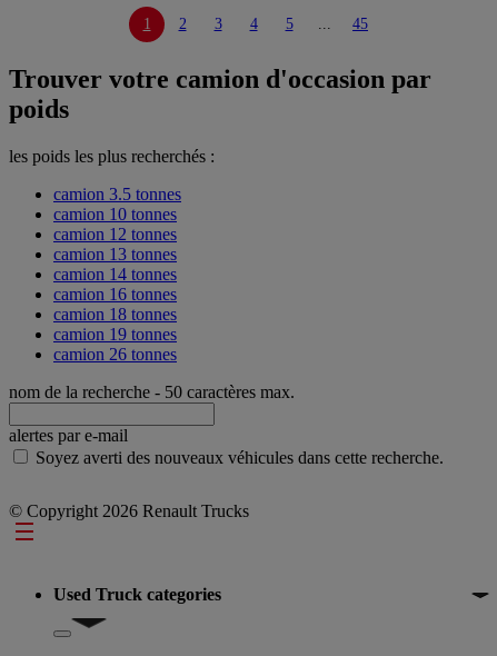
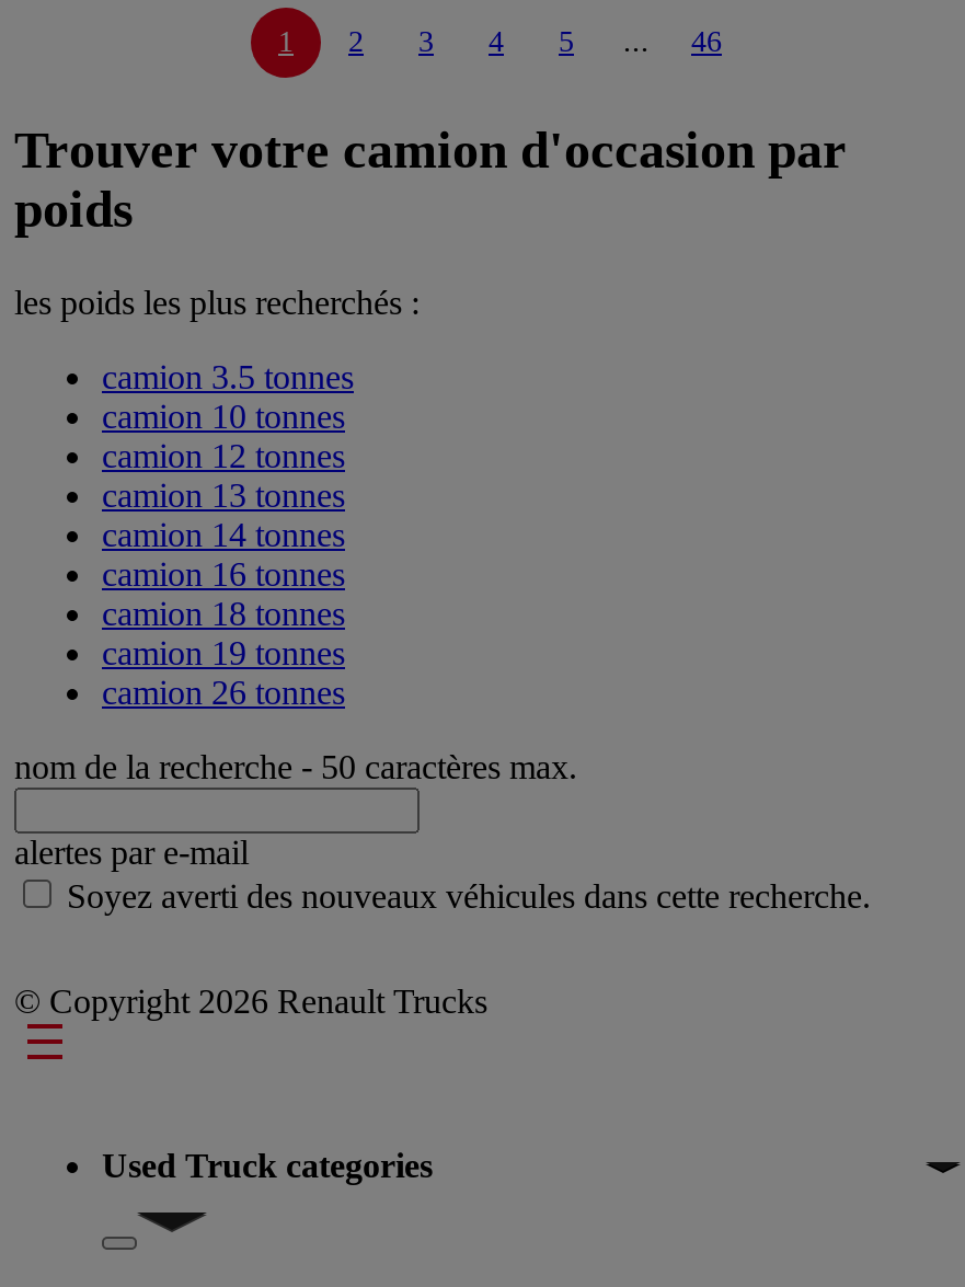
- 45
+ 46
